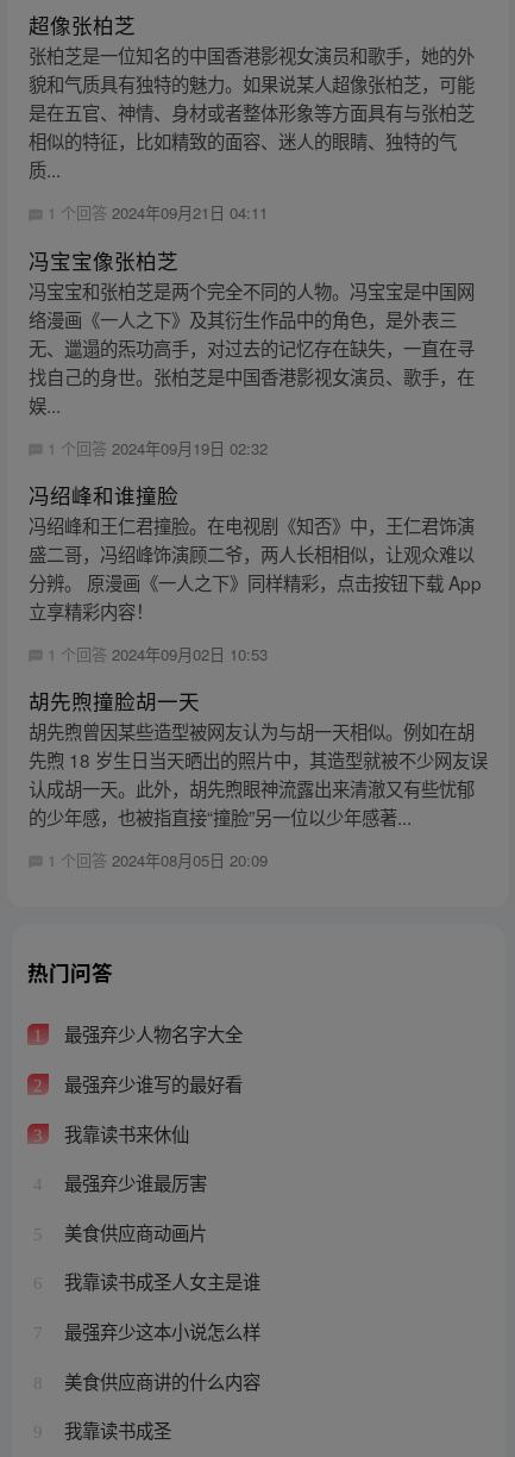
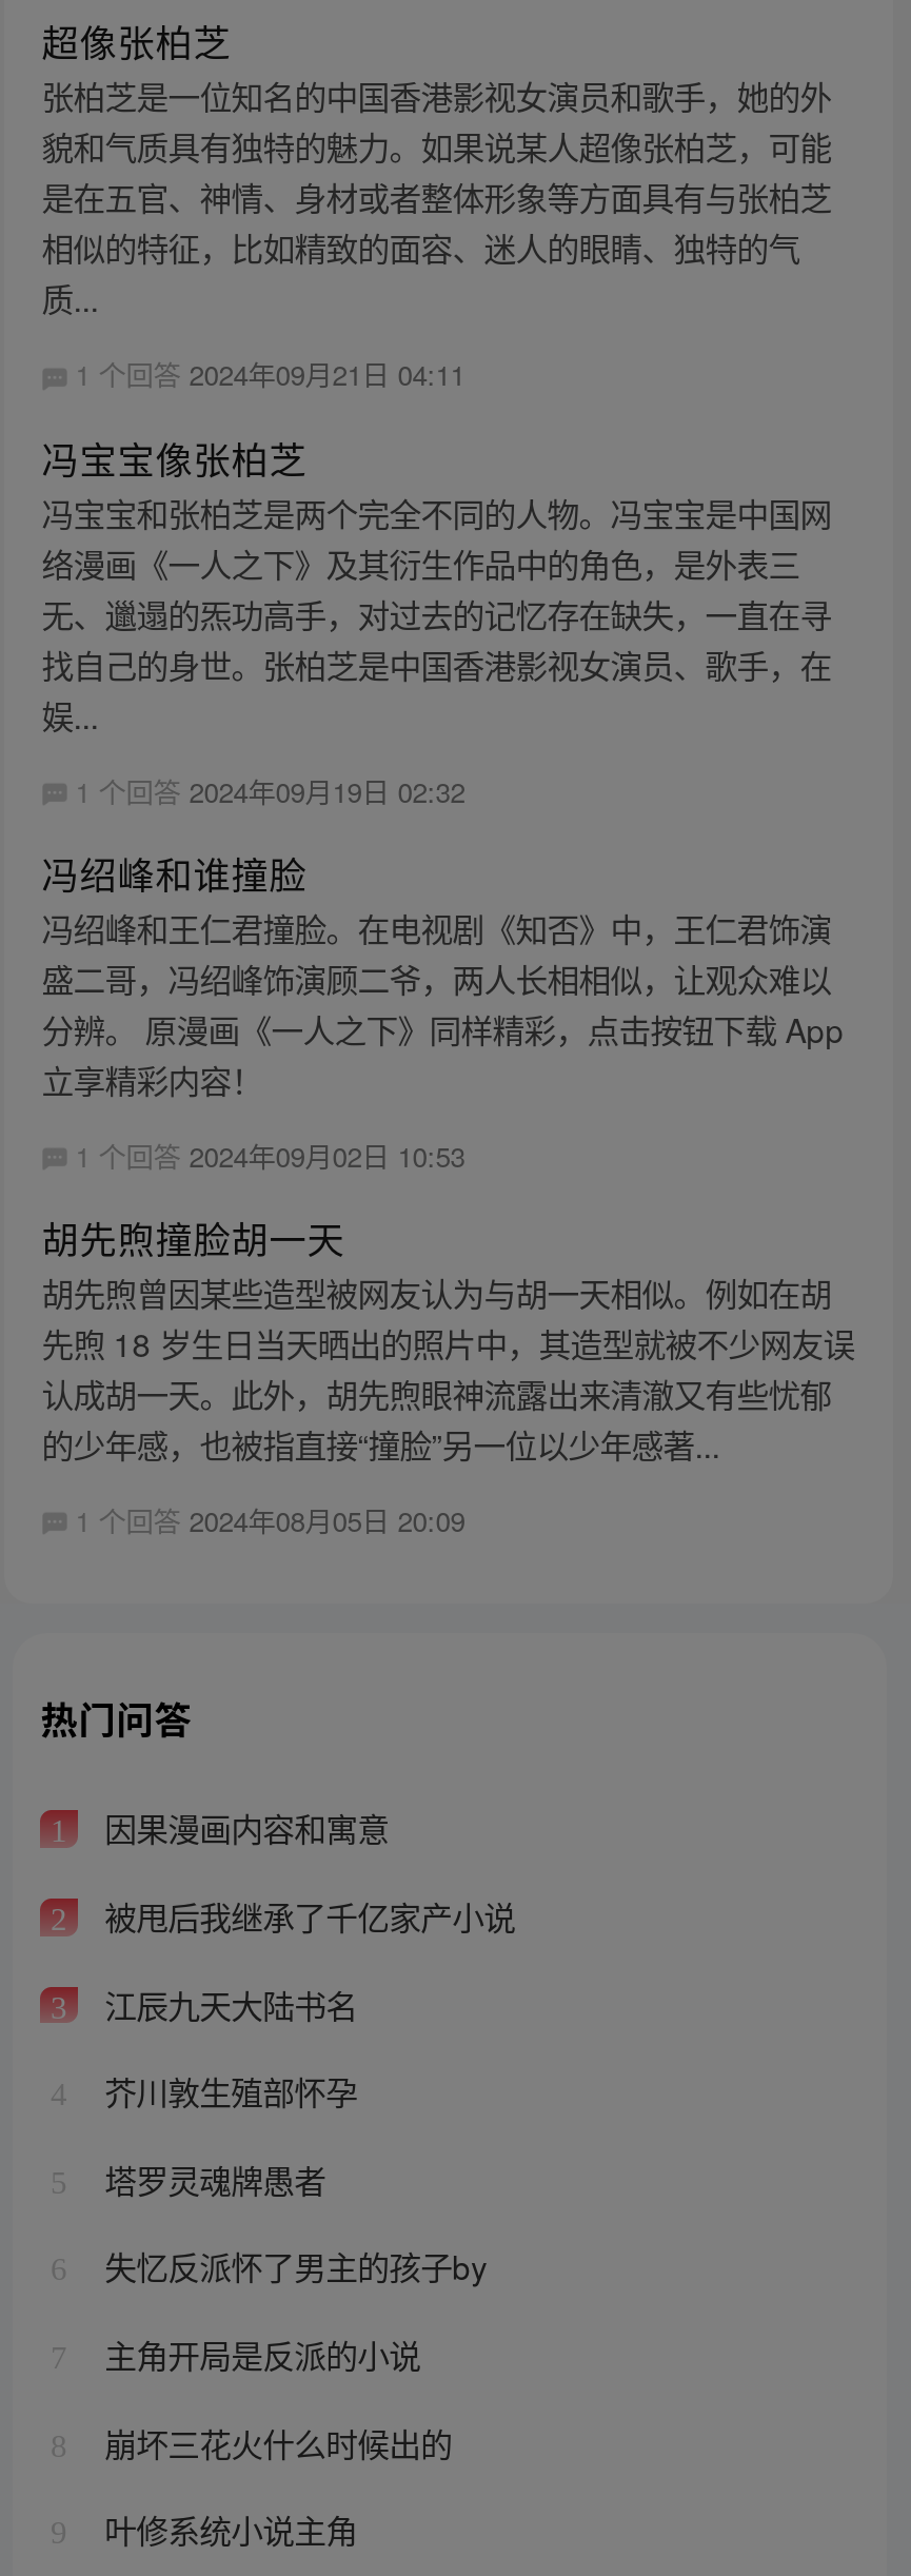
- 最强弃少人物名字大全
+ 因果漫画内容和寓意

- 最强弃少谁写的最好看
+ 被甩后我继承了千亿家产小说

- 我靠读书来休仙
+ 江辰九天大陆书名

- 最强弃少谁最厉害
+ 芥川敦生殖部怀孕

- 美食供应商动画片
+ 塔罗灵魂牌愚者

- 我靠读书成圣人女主是谁
+ 失忆反派怀了男主的孩子by

- 最强弃少这本小说怎么样
+ 主角开局是反派的小说

- 美食供应商讲的什么内容
+ 崩坏三花火什么时候出的

- 我靠读书成圣
+ 叶修系统小说主角
